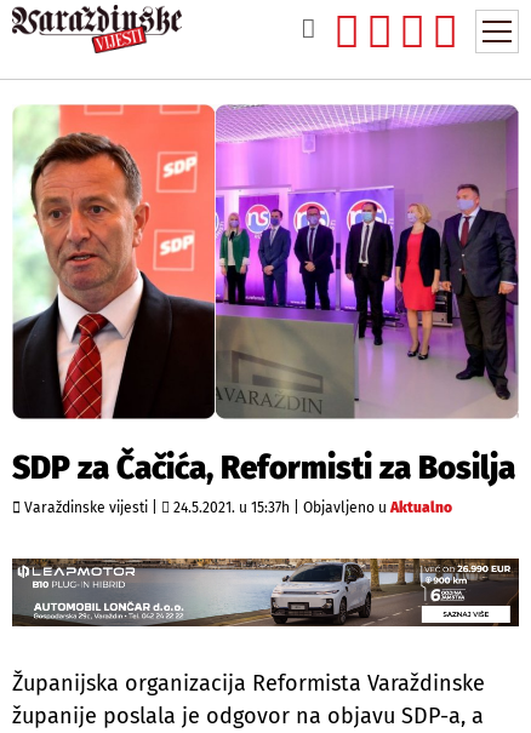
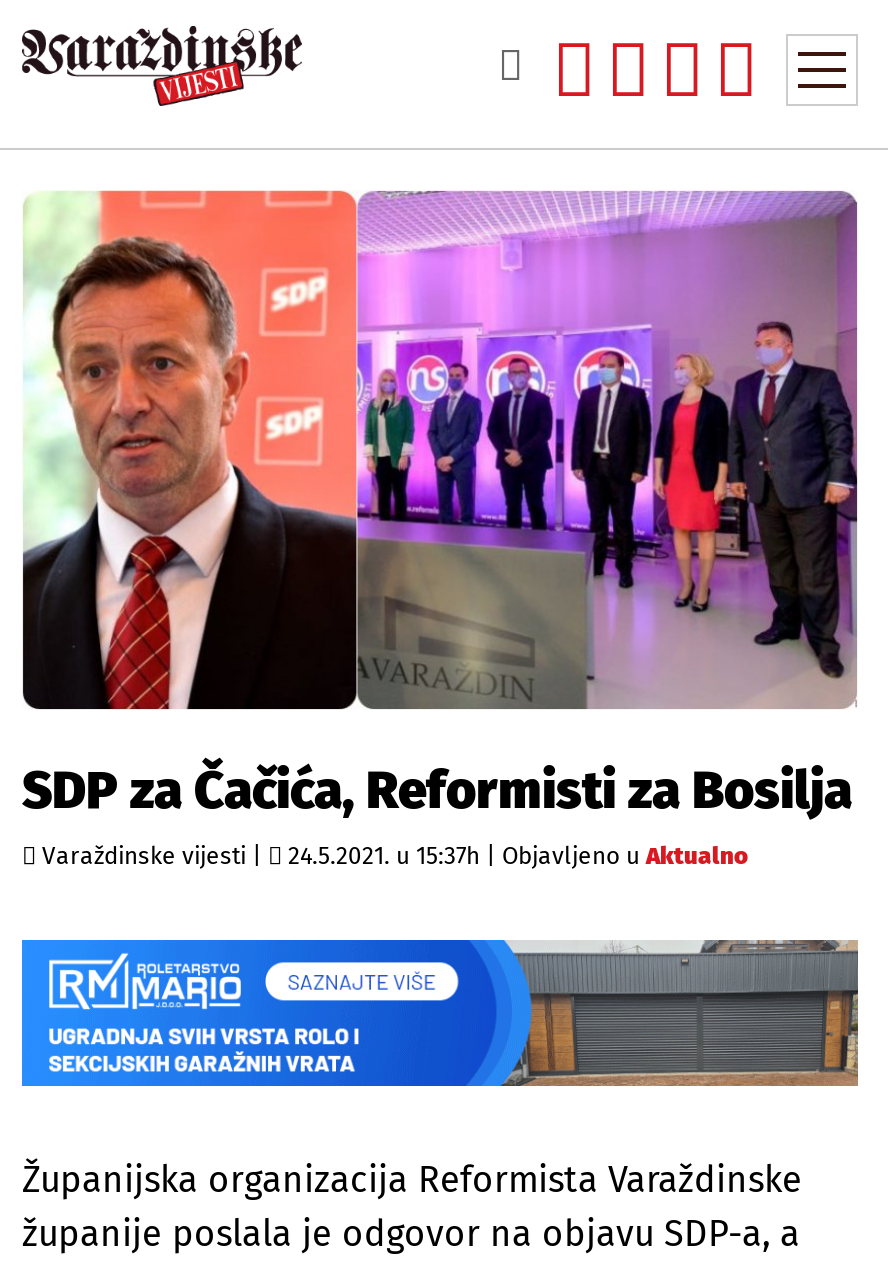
- [image]
+ [image]
